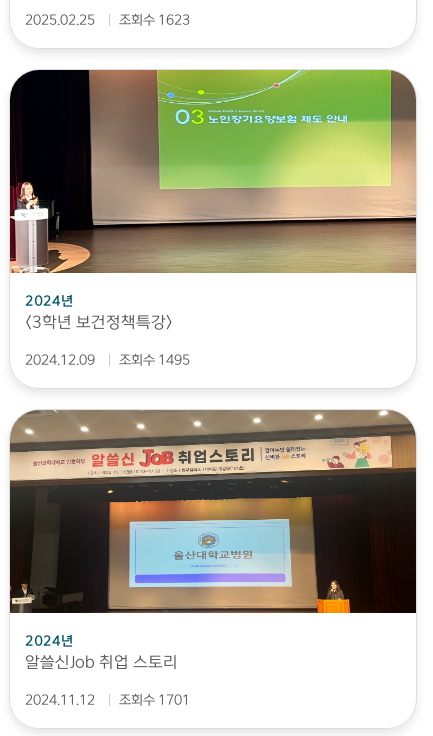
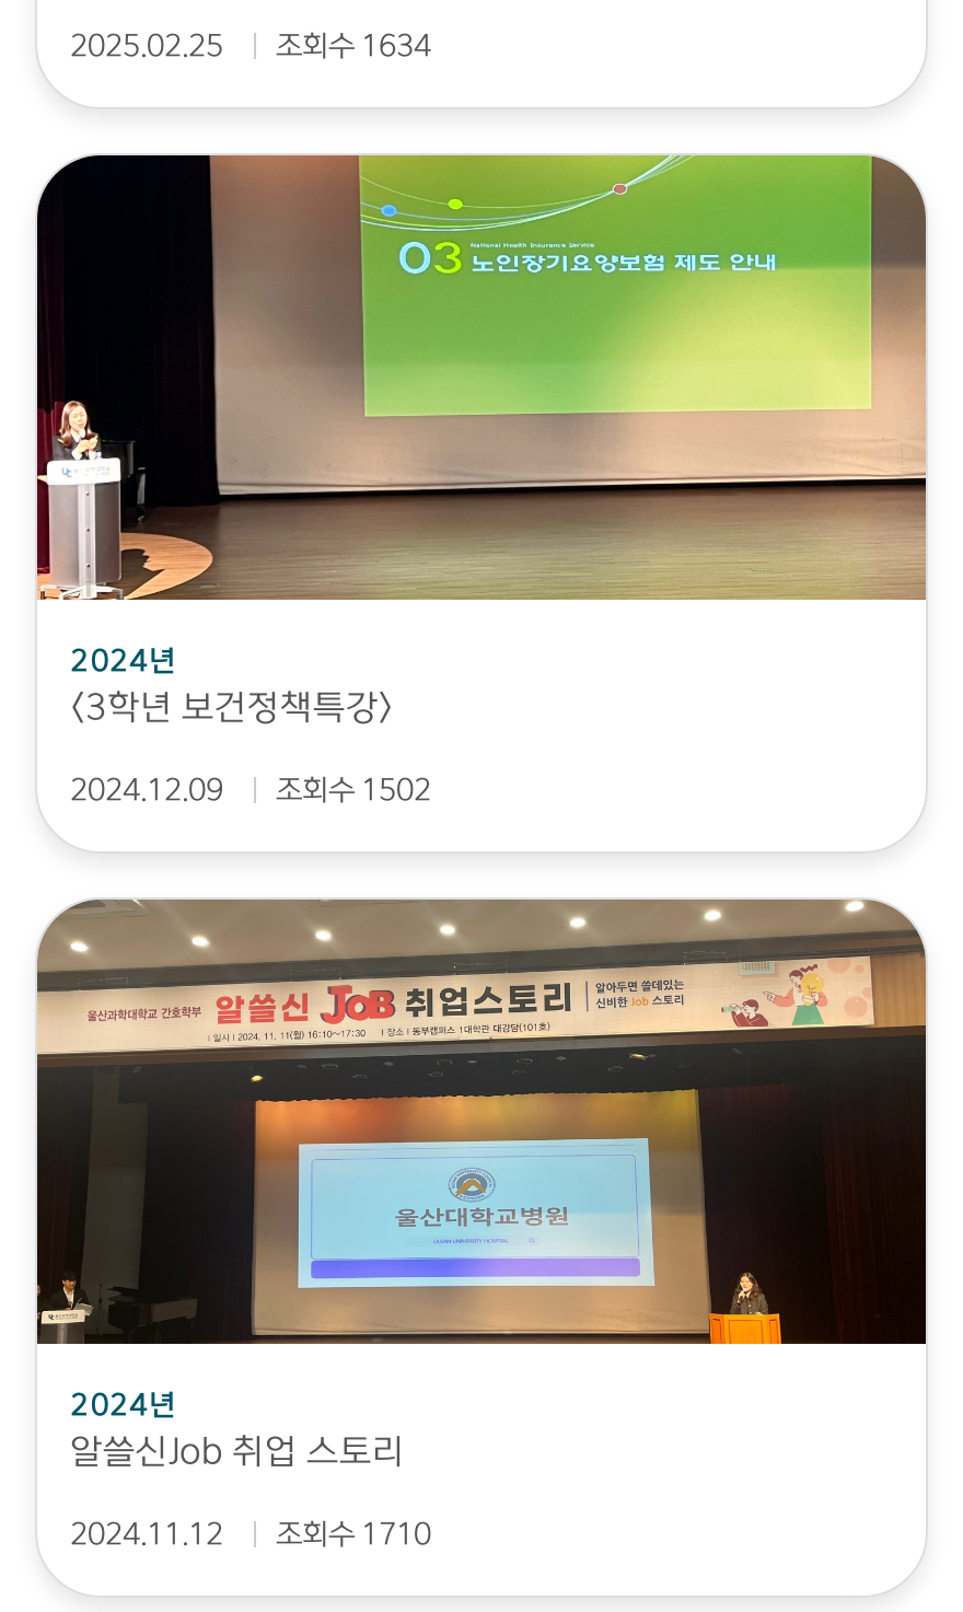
- 2025.02.25 조회수 1623
+ 2025.02.25 조회수 1634

- 2024.12.09 조회수 1495
+ 2024.12.09 조회수 1502

- 2024.11.12 조회수 1701
+ 2024.11.12 조회수 1710
